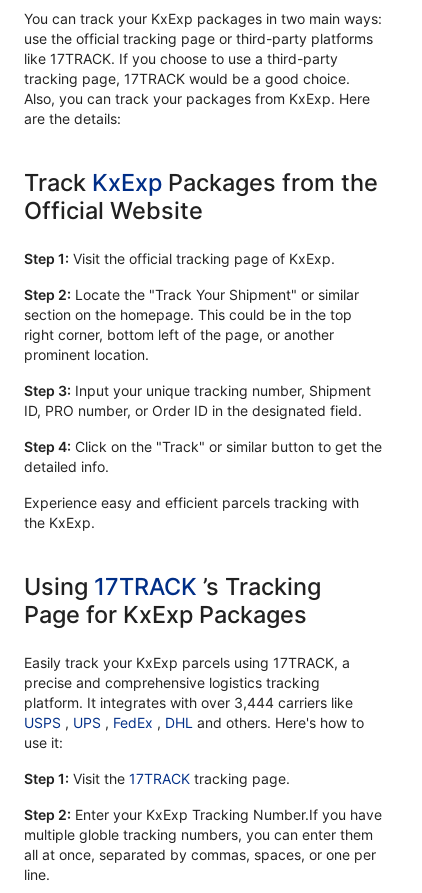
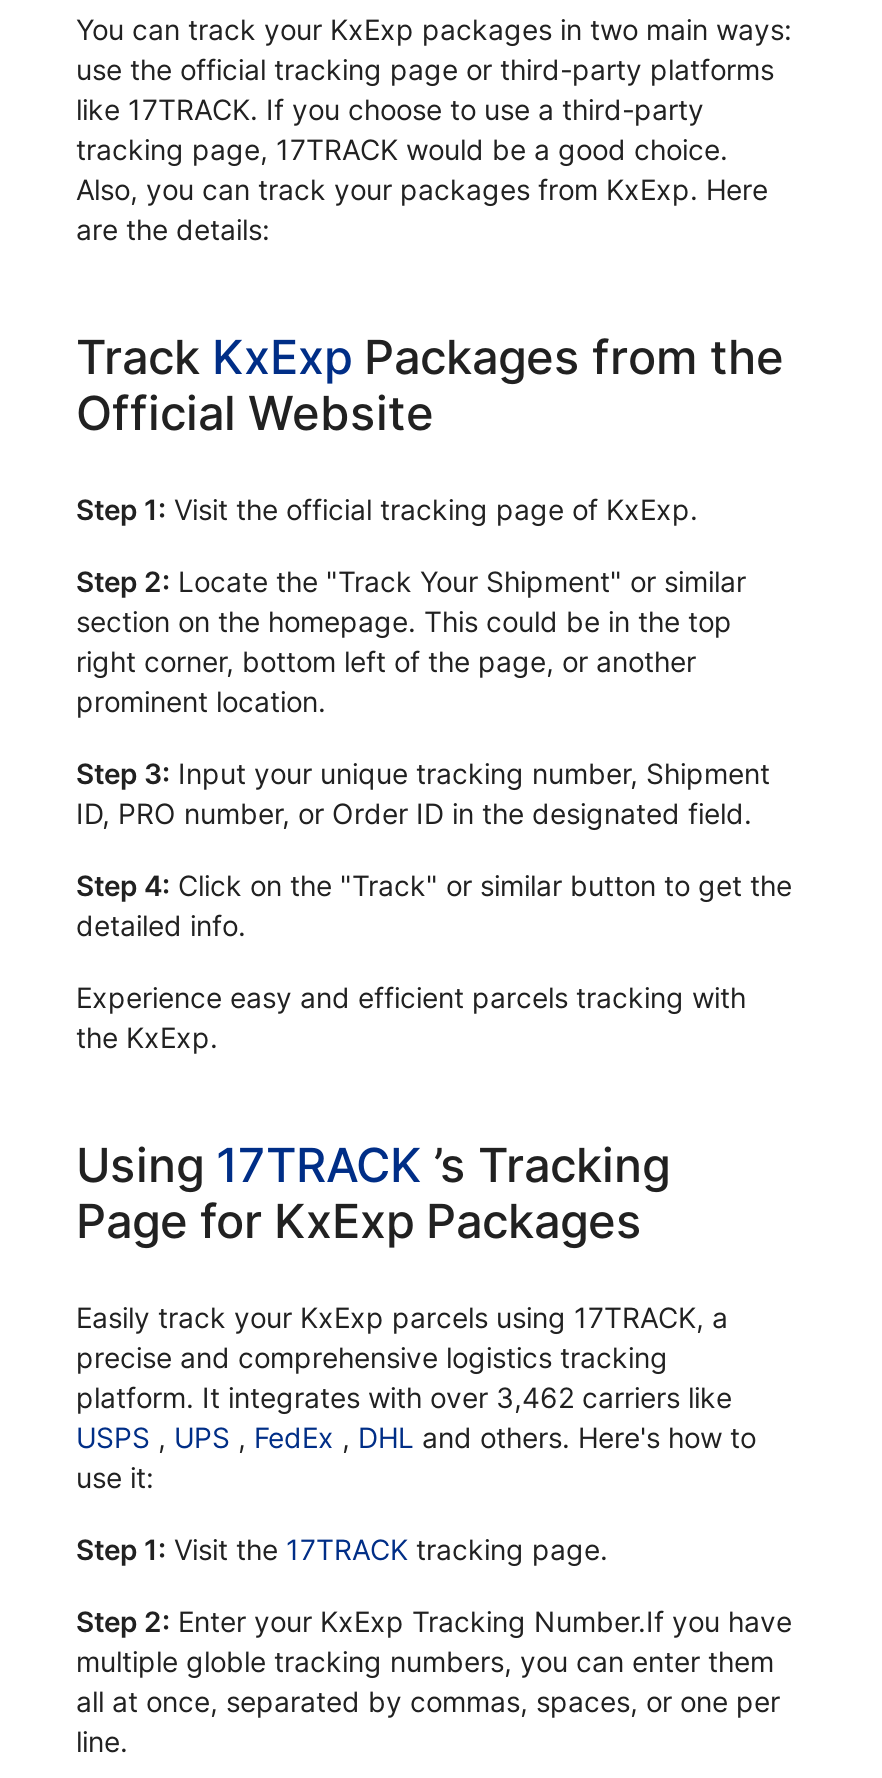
- platform. It integrates with over 3,444 carriers like
+ platform. It integrates with over 3,462 carriers like
